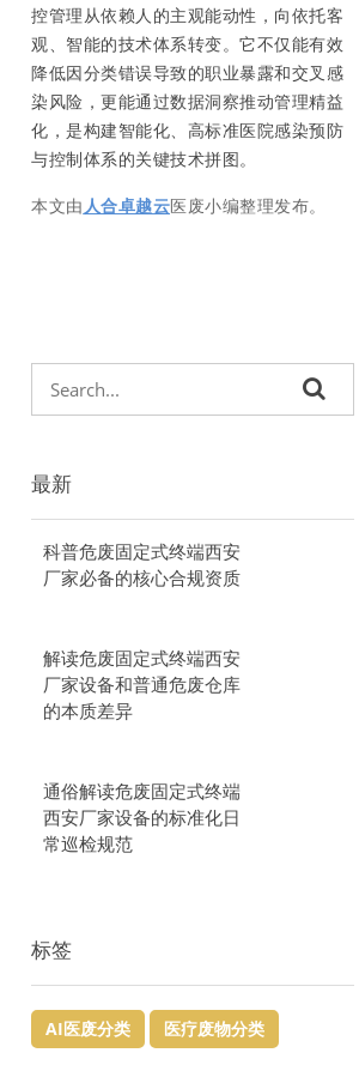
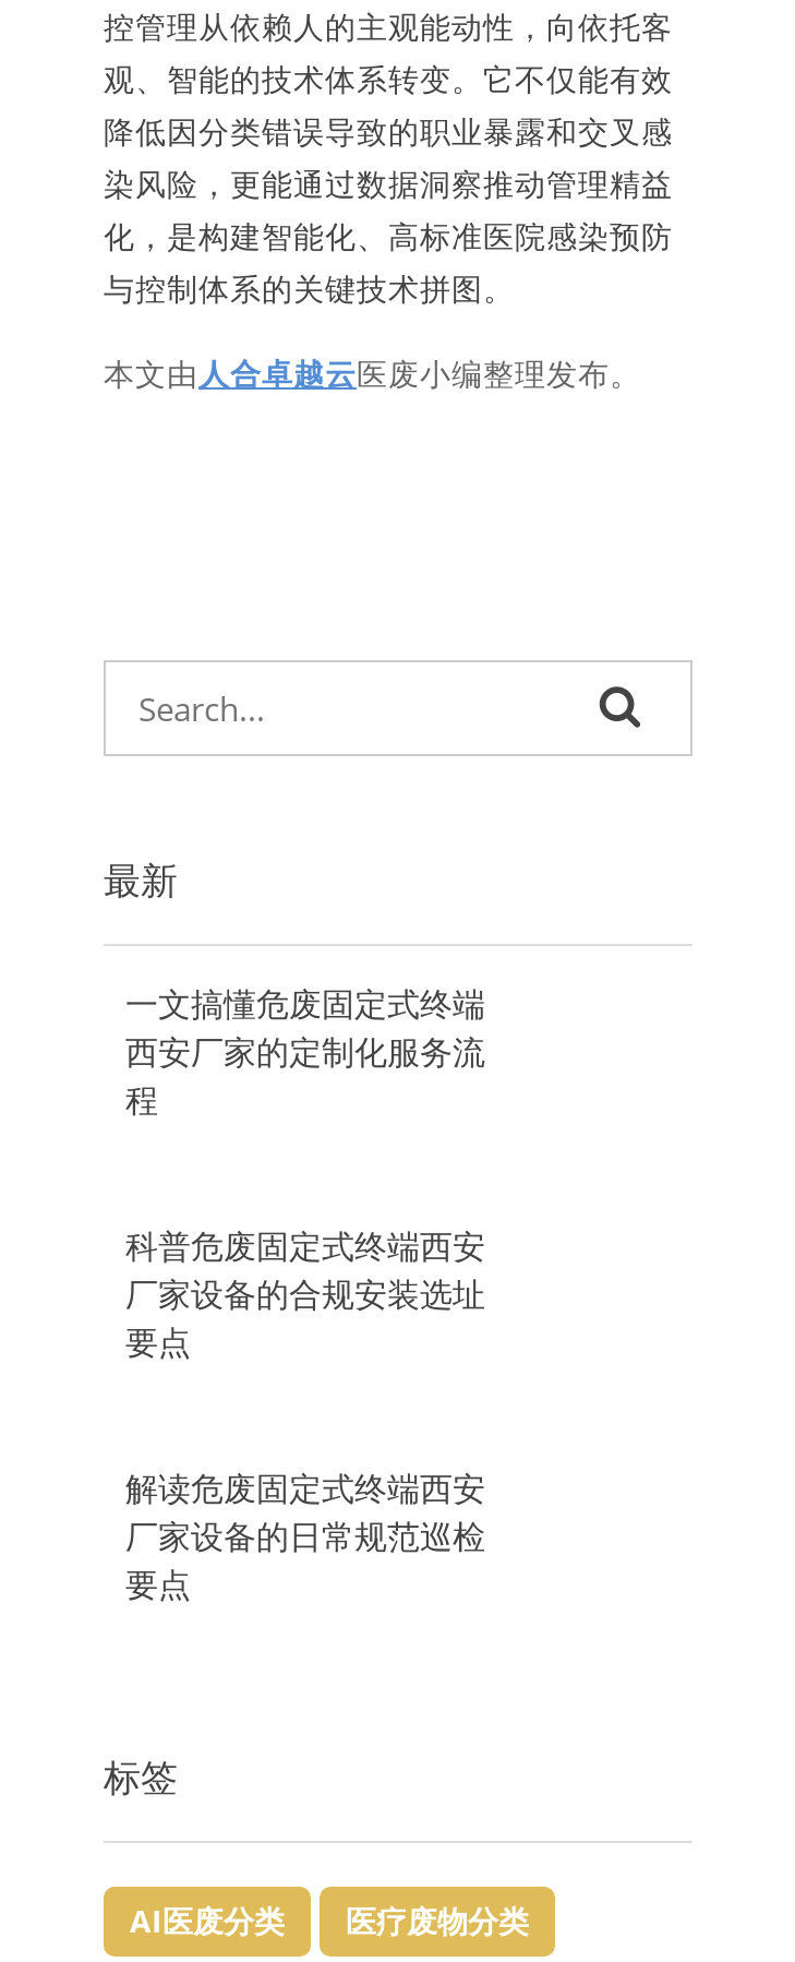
+ 一文搞懂危废固定式终端
+ 西安厂家的定制化服务流
+ 程

moved down: 科普危废固定式终端西安

- 厂家必备的核心合规资质
+ 厂家设备的合规安装选址
+ 要点

moved down: 解读危废固定式终端西安

- 厂家设备和普通危废仓库
- 的本质差异
- 通俗解读危废固定式终端
- 西安厂家设备的标准化日
- 常巡检规范
+ 厂家设备的日常规范巡检
+ 要点
